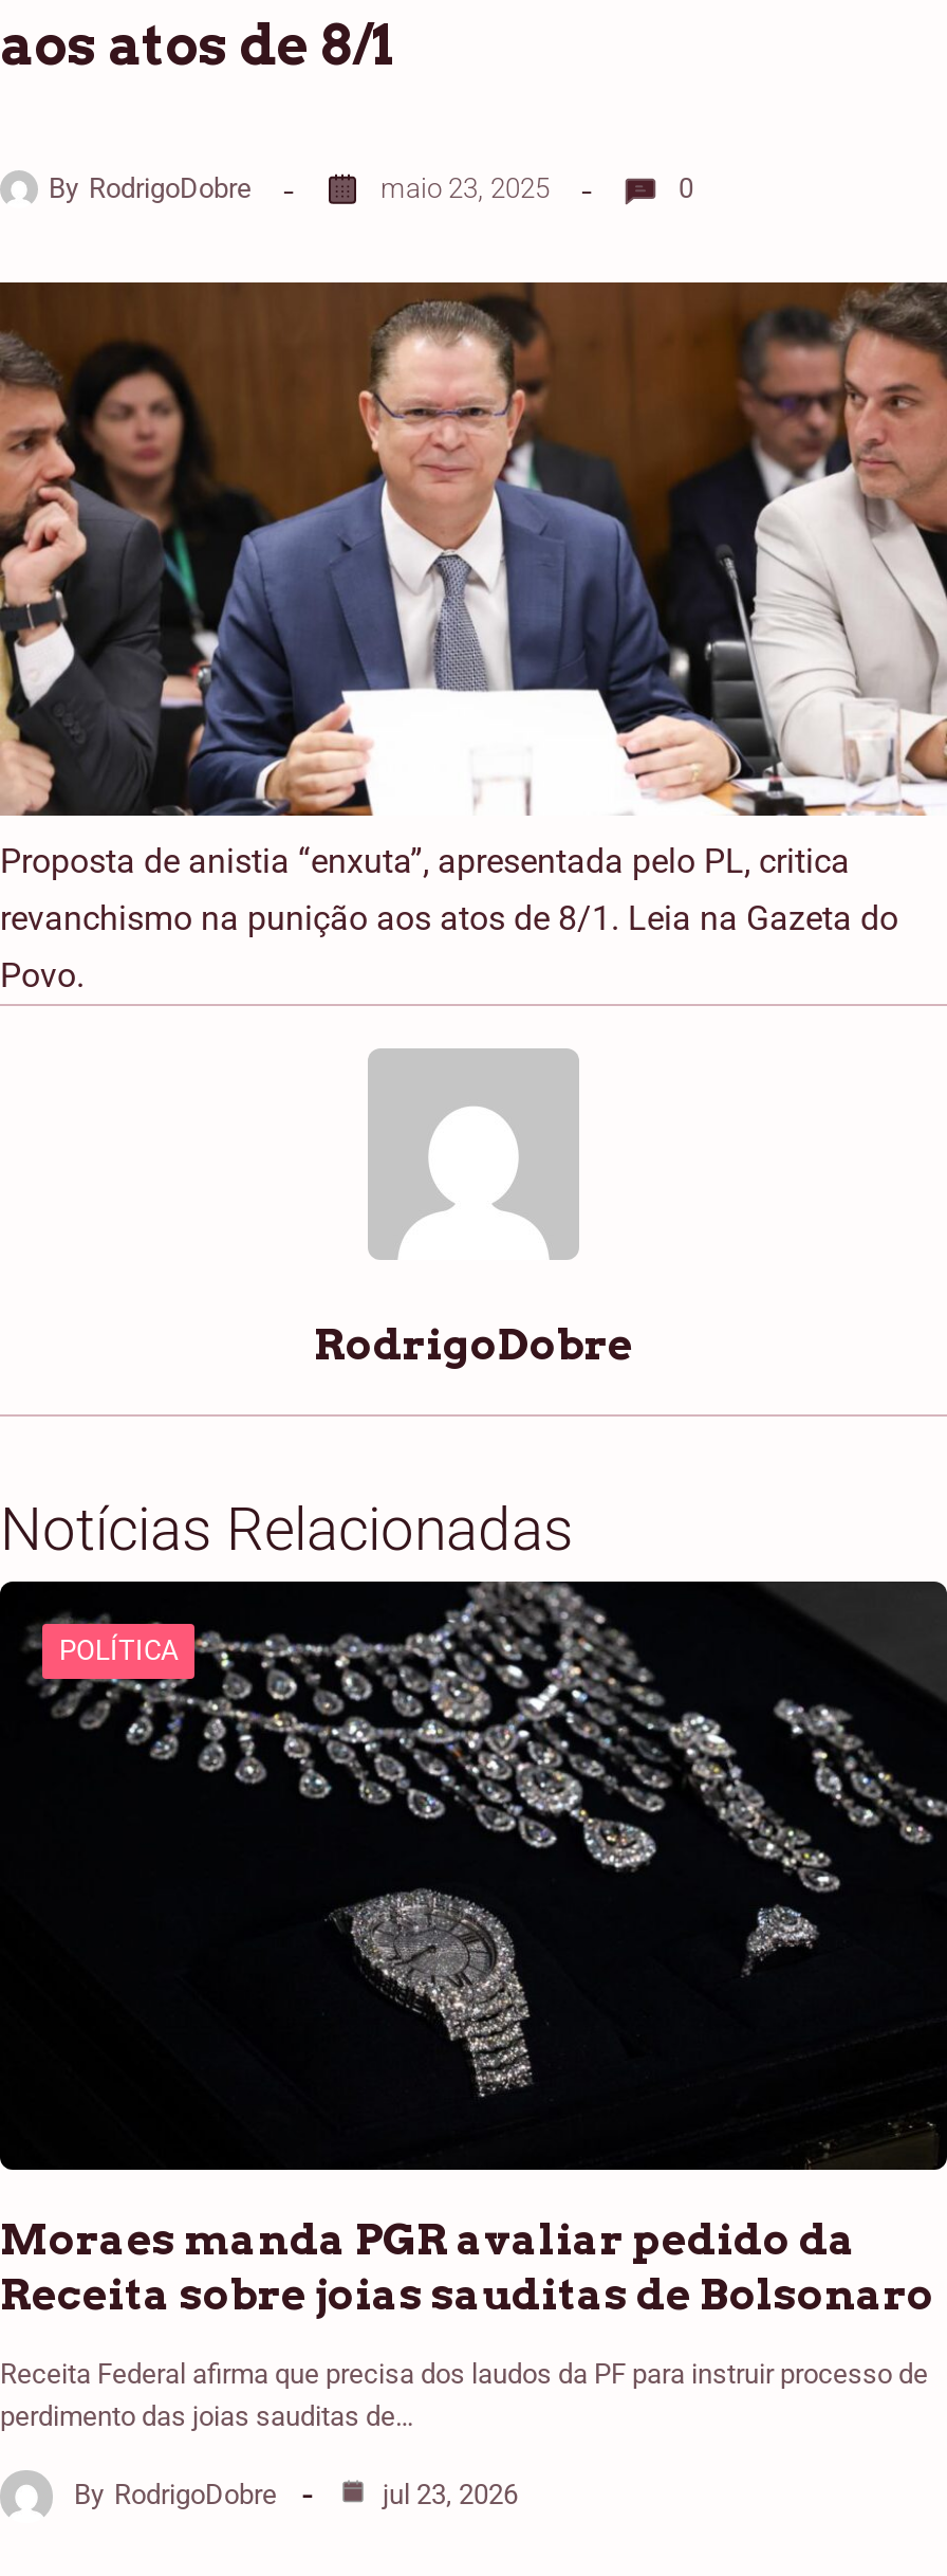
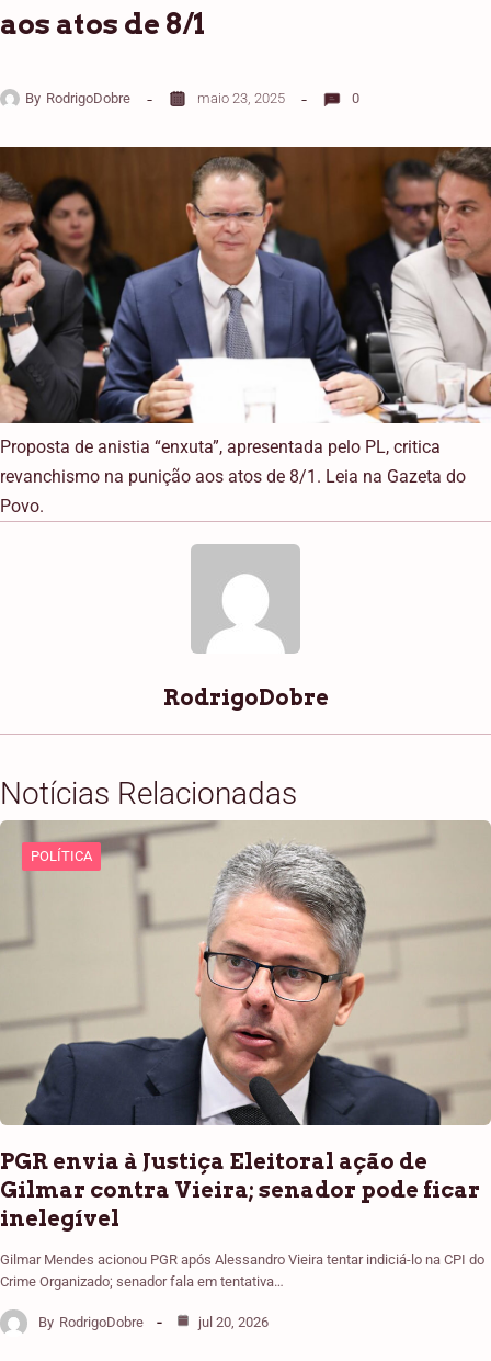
- [image]
- Moraes manda PGR avaliar pedido da
- Receita sobre joias sauditas de Bolsonaro
+ [image]
+ PGR envia à Justiça Eleitoral ação de
+ Gilmar contra Vieira; senador pode ficar
+ inelegível

- Receita Federal afirma que precisa dos laudos da PF para instruir processo de
- perdimento das joias sauditas de…
+ Gilmar Mendes acionou PGR após Alessandro Vieira tentar indiciá-lo na CPI do
+ Crime Organizado; senador fala em tentativa…

- jul 23, 2026
+ jul 20, 2026
